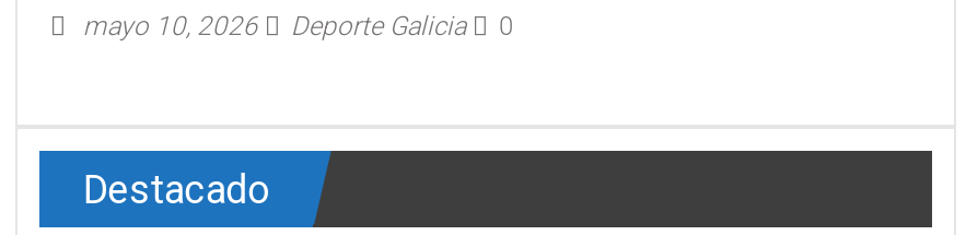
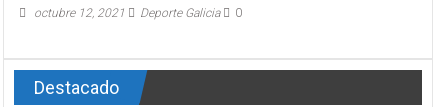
- mayo 10, 2026 Deporte Galicia 0
+ octubre 12, 2021 Deporte Galicia 0
